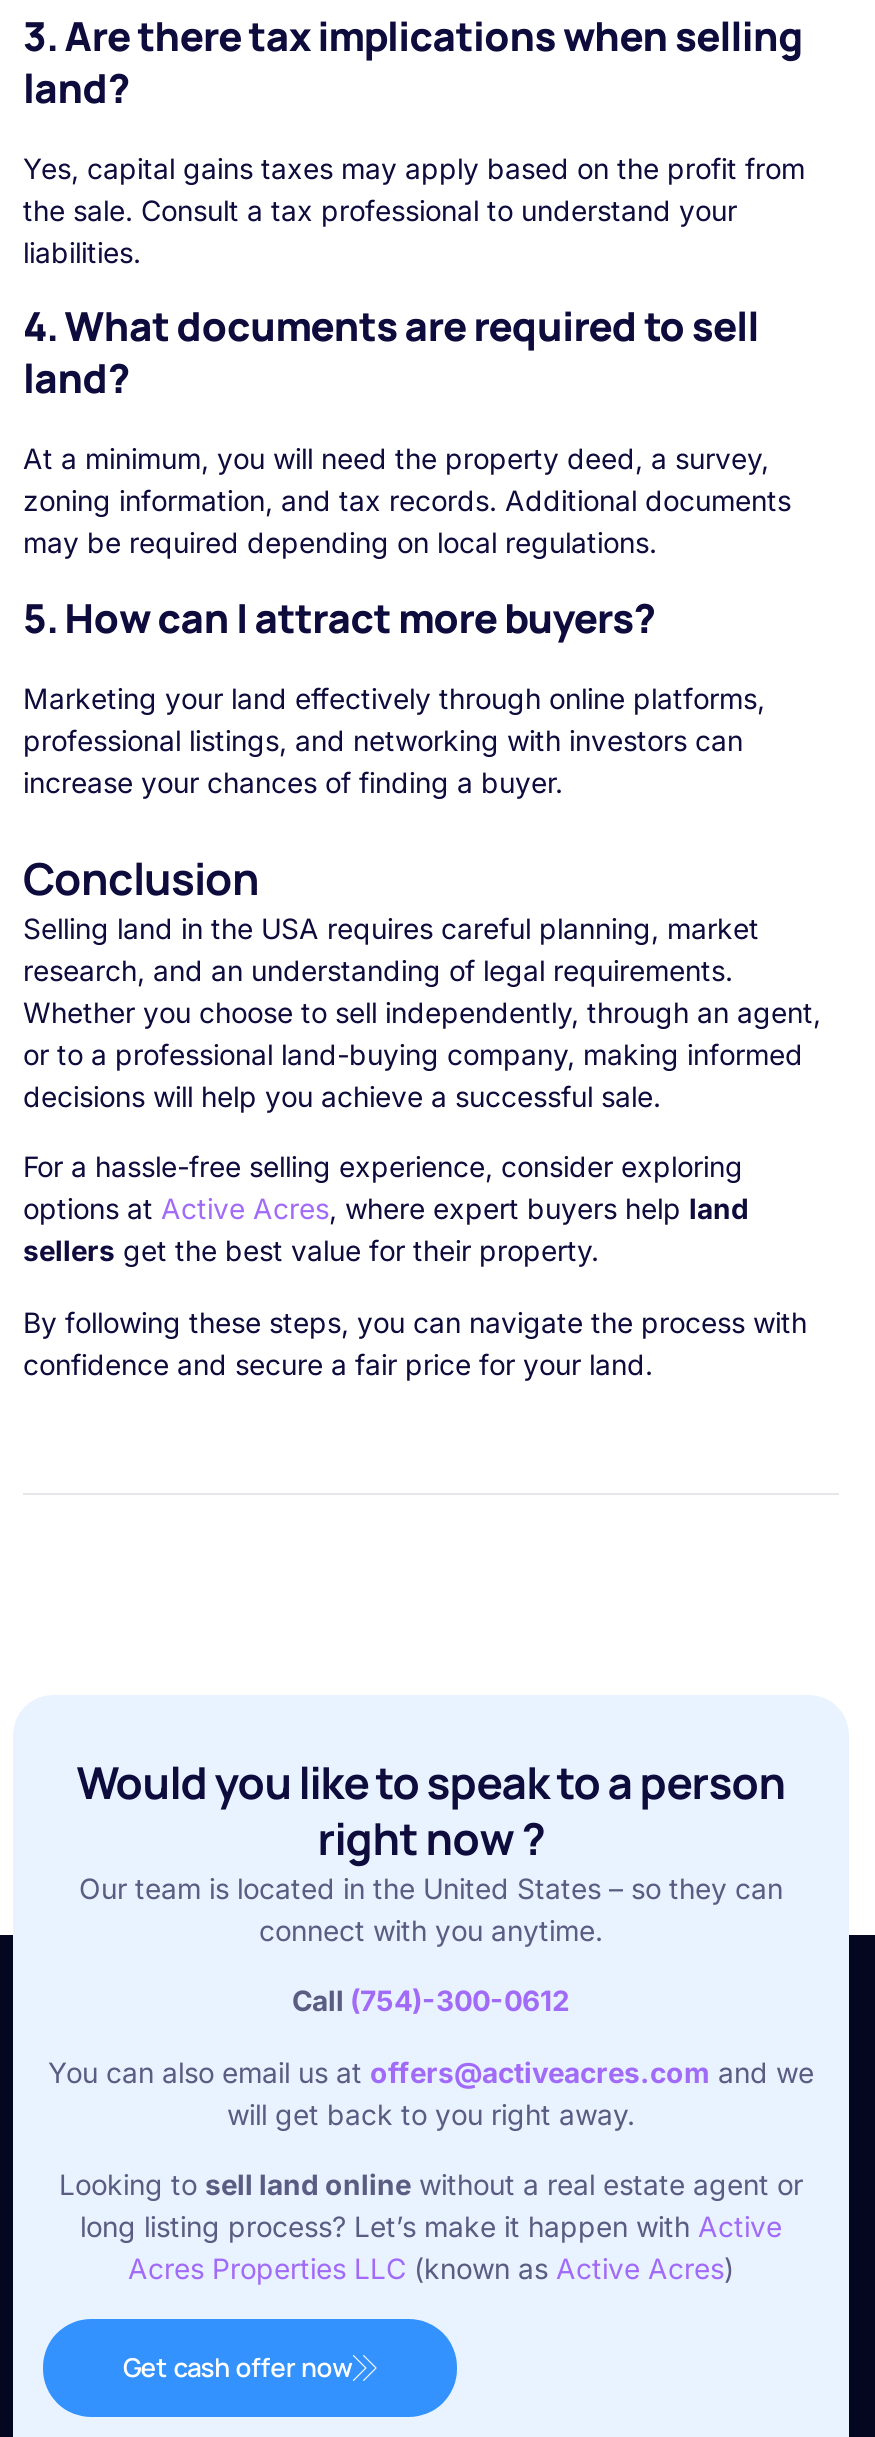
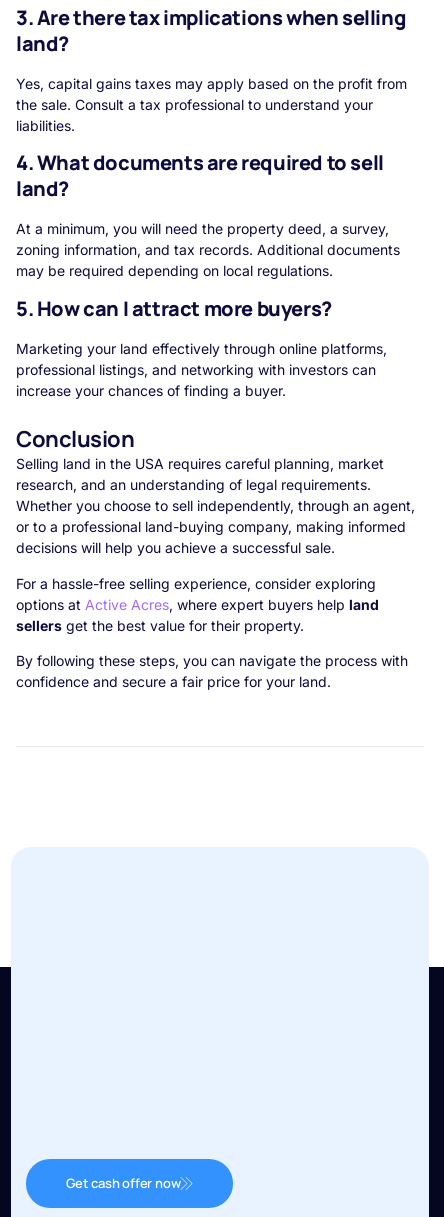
- Would you like to speak to a person
- right now ?
- Our team is located in the United States – so they can
- connect with you anytime.
- Call (754)-300-0612
- You can also email us at offers@activeacres.com and we
- will get back to you right away.
- Looking to sell land online without a real estate agent or
- long listing process? Let’s make it happen with Active
- Acres Properties LLC (known as Active Acres)
